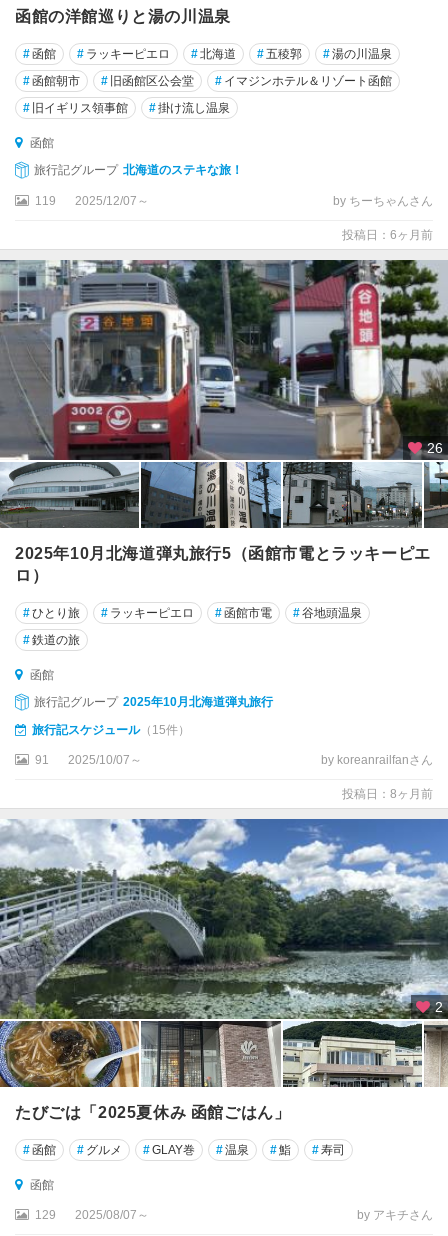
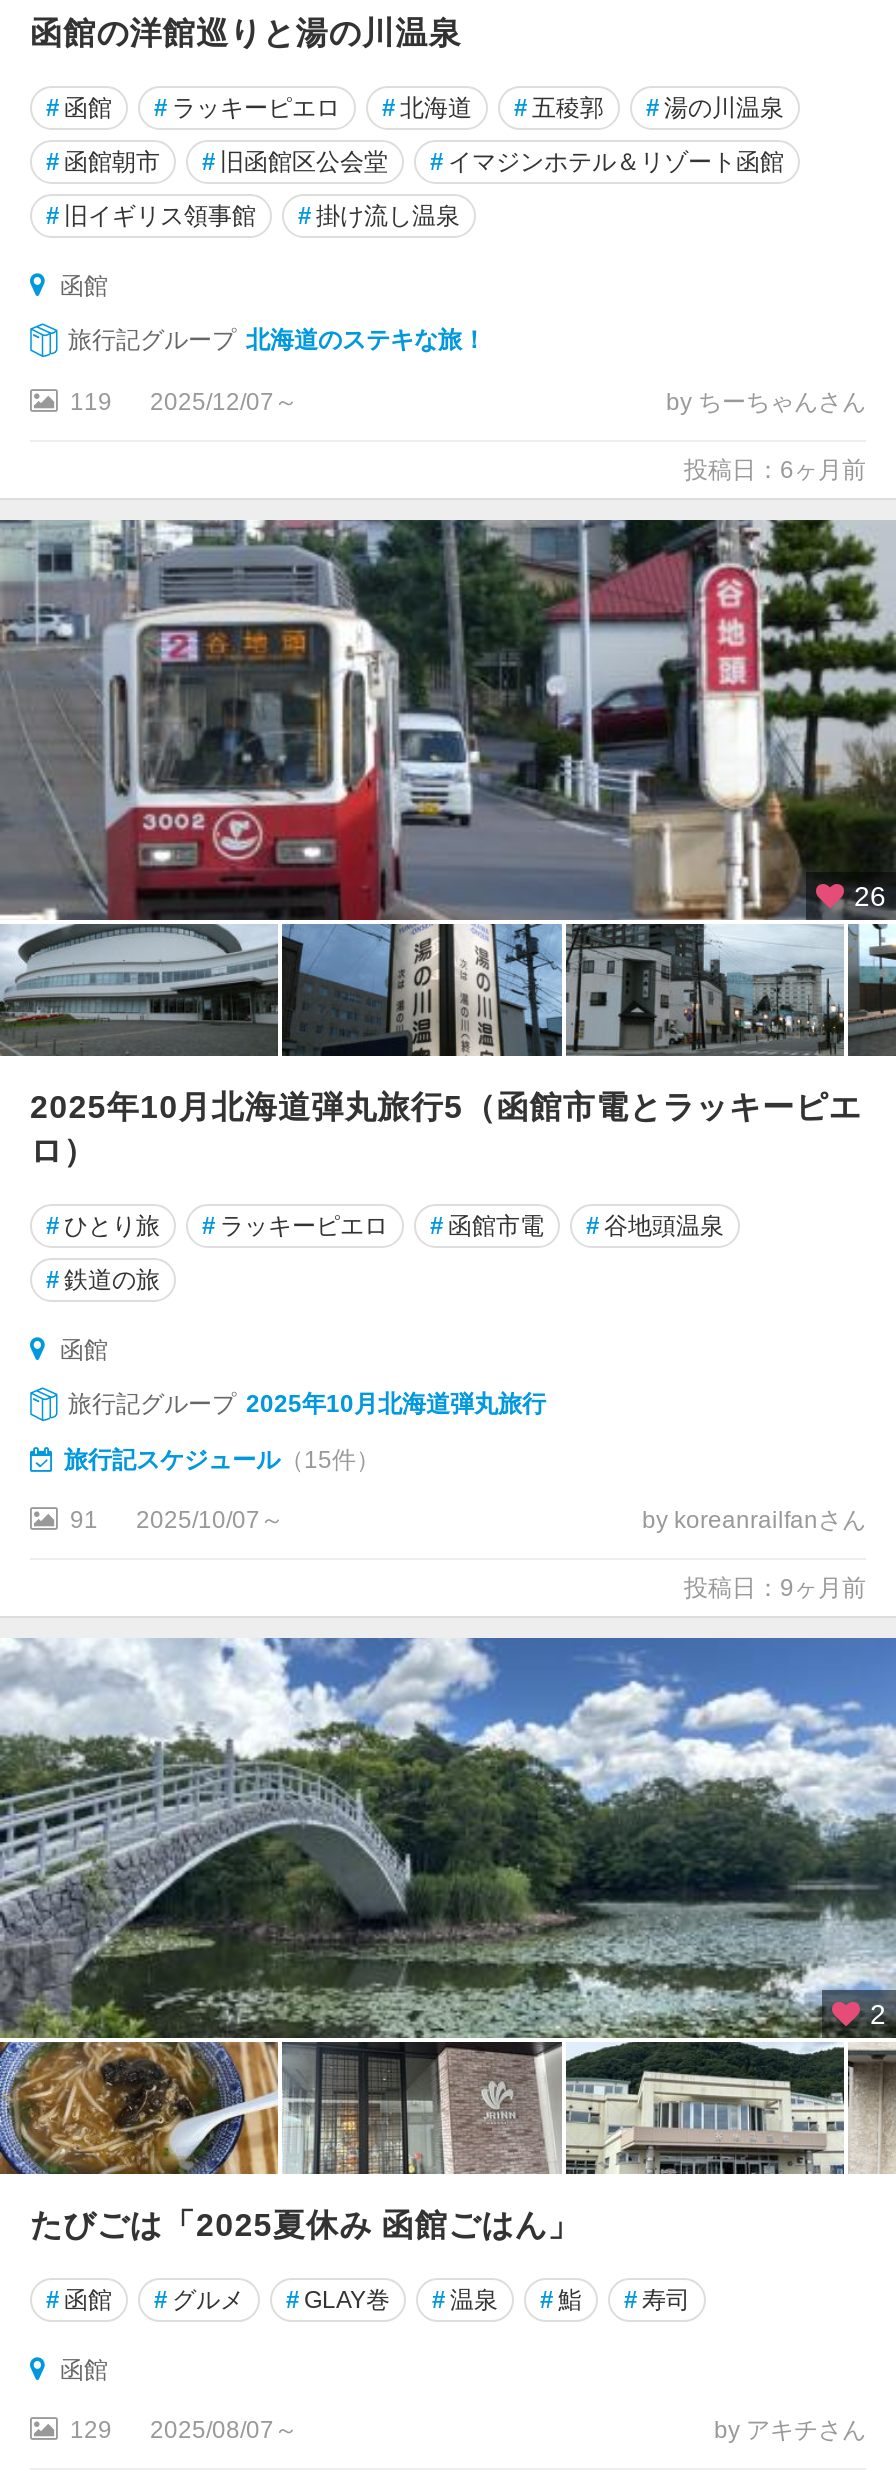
- 投稿日：8ヶ月前
+ 投稿日：9ヶ月前
